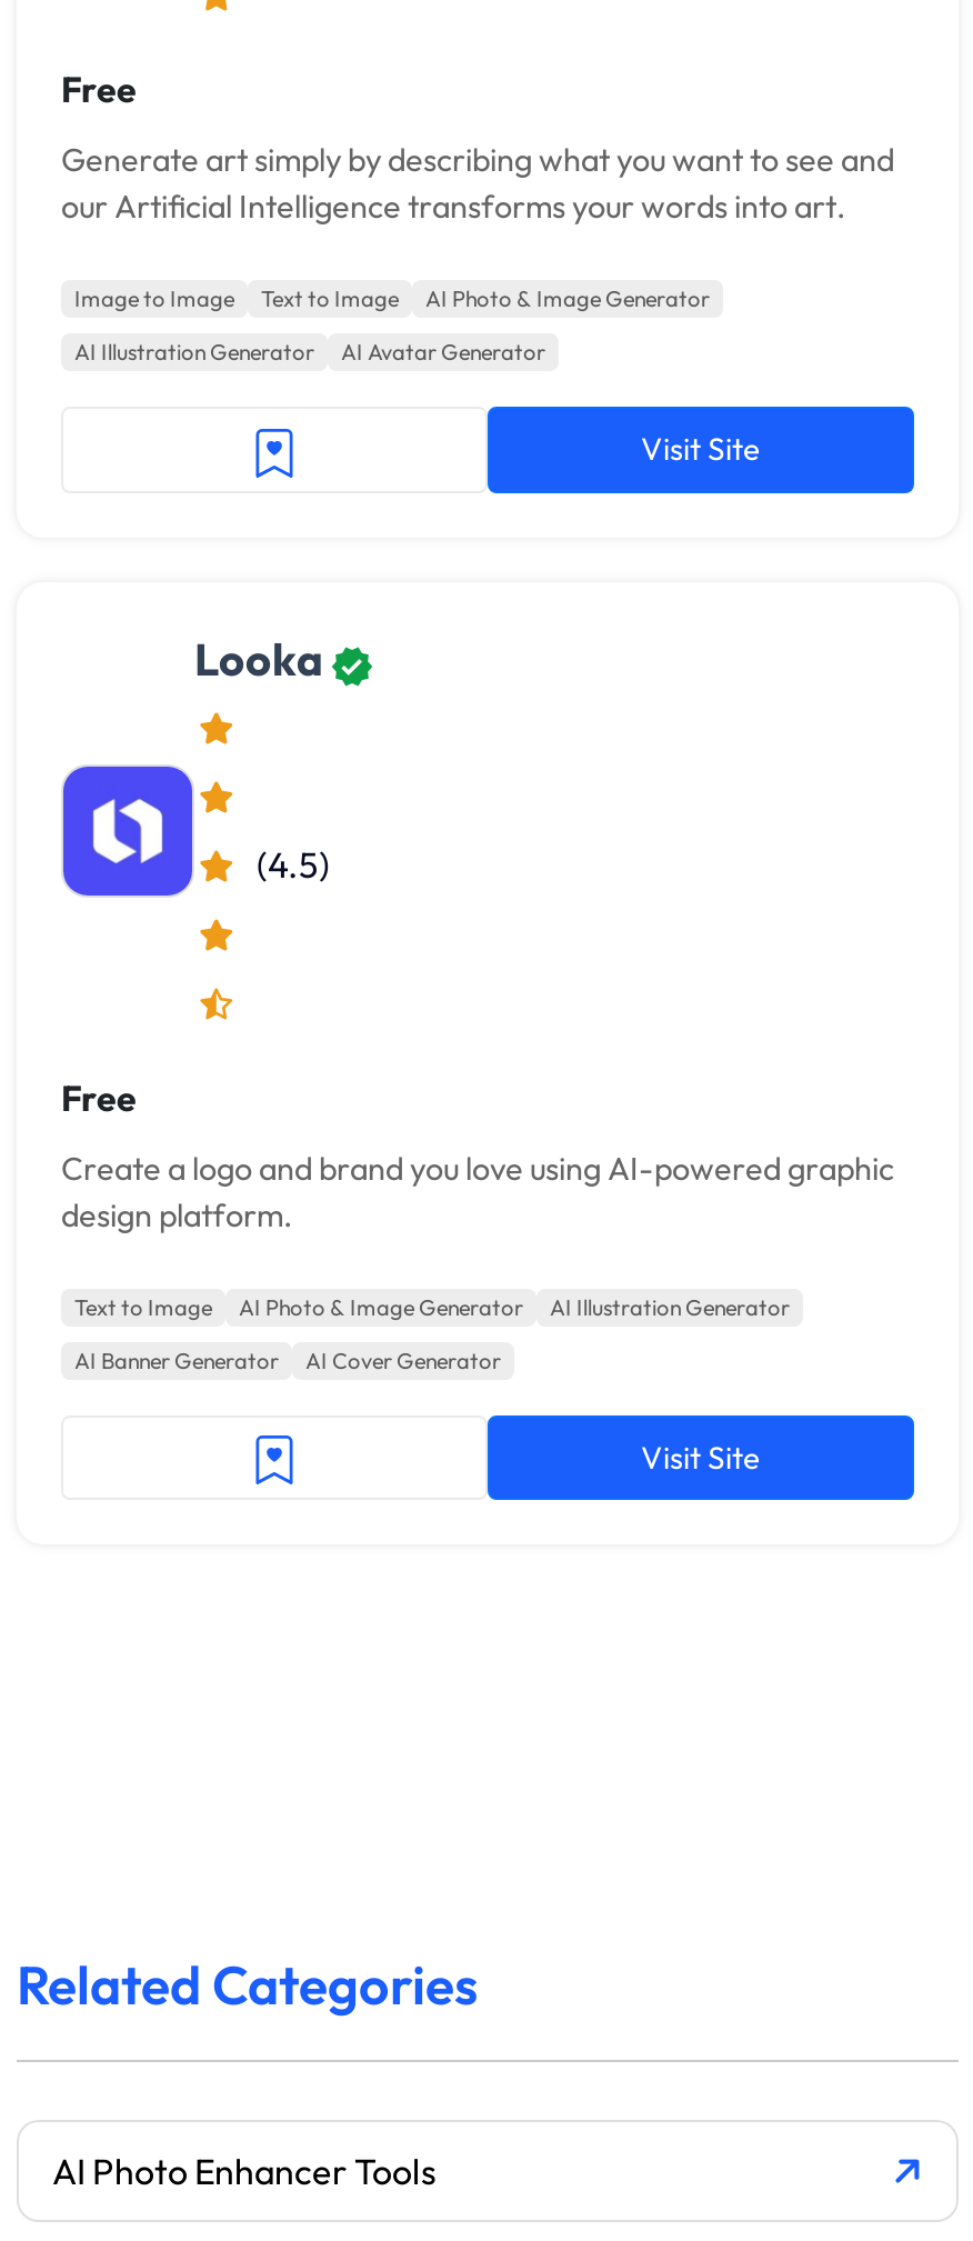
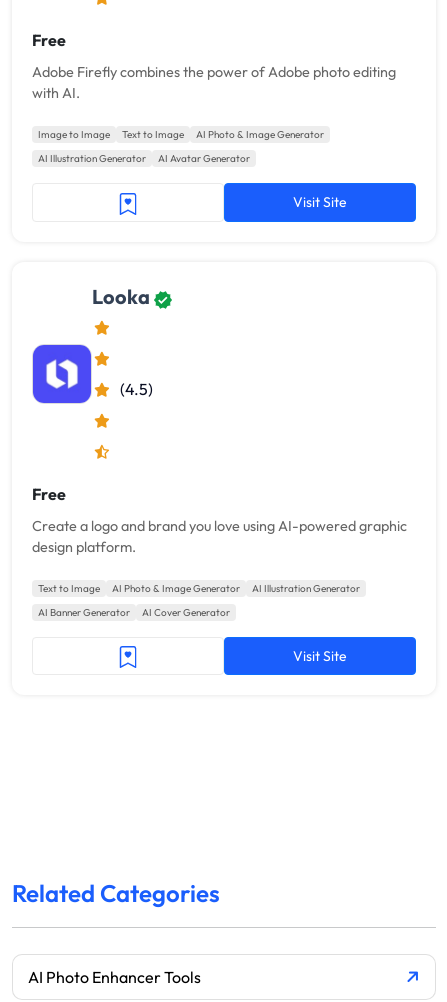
- Generate art simply by describing what you want to see and
- our Artificial Intelligence transforms your words into art.
+ Adobe Firefly combines the power of Adobe photo editing
+ with AI.
